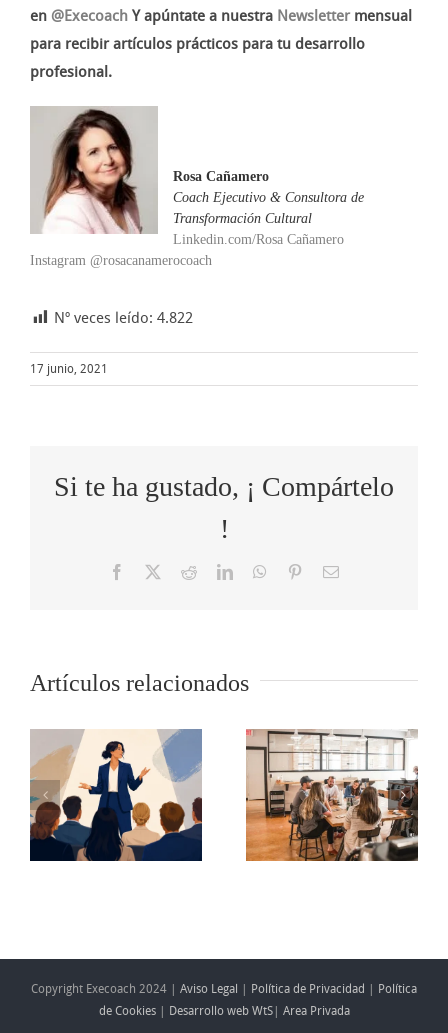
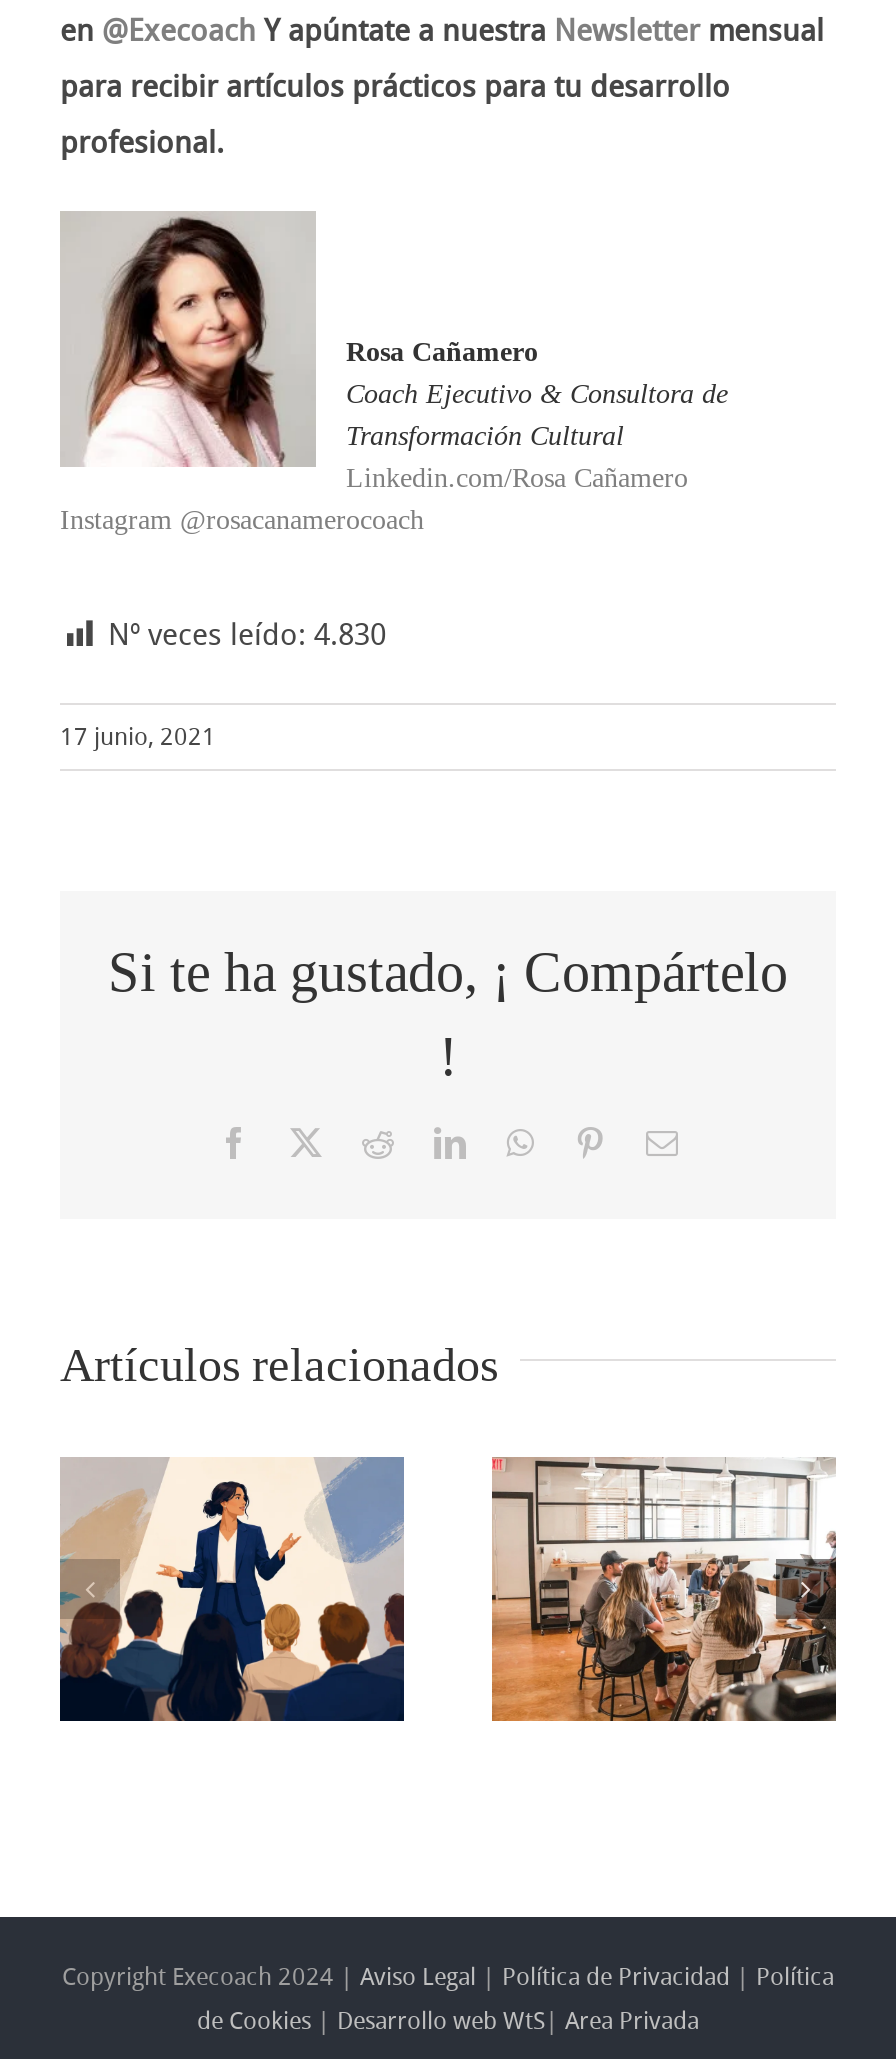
- Nº veces leído: 4.822
+ Nº veces leído: 4.830
